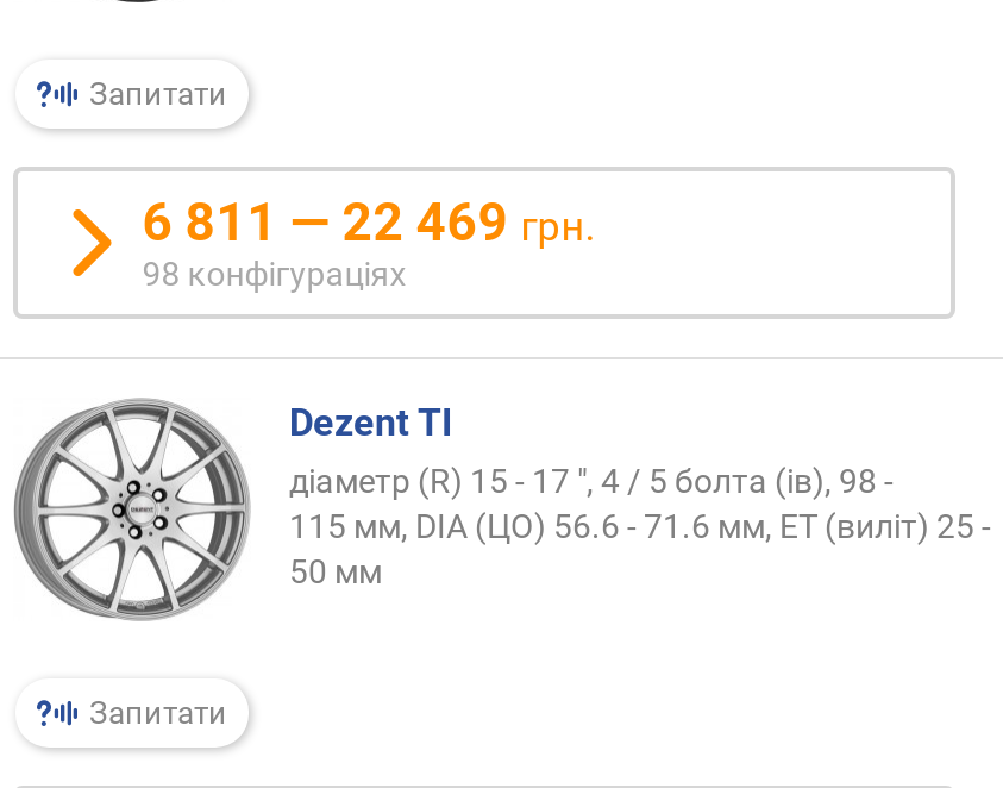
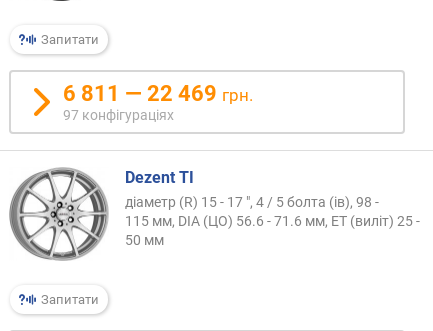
- 98 конфігураціях
+ 97 конфігураціях
